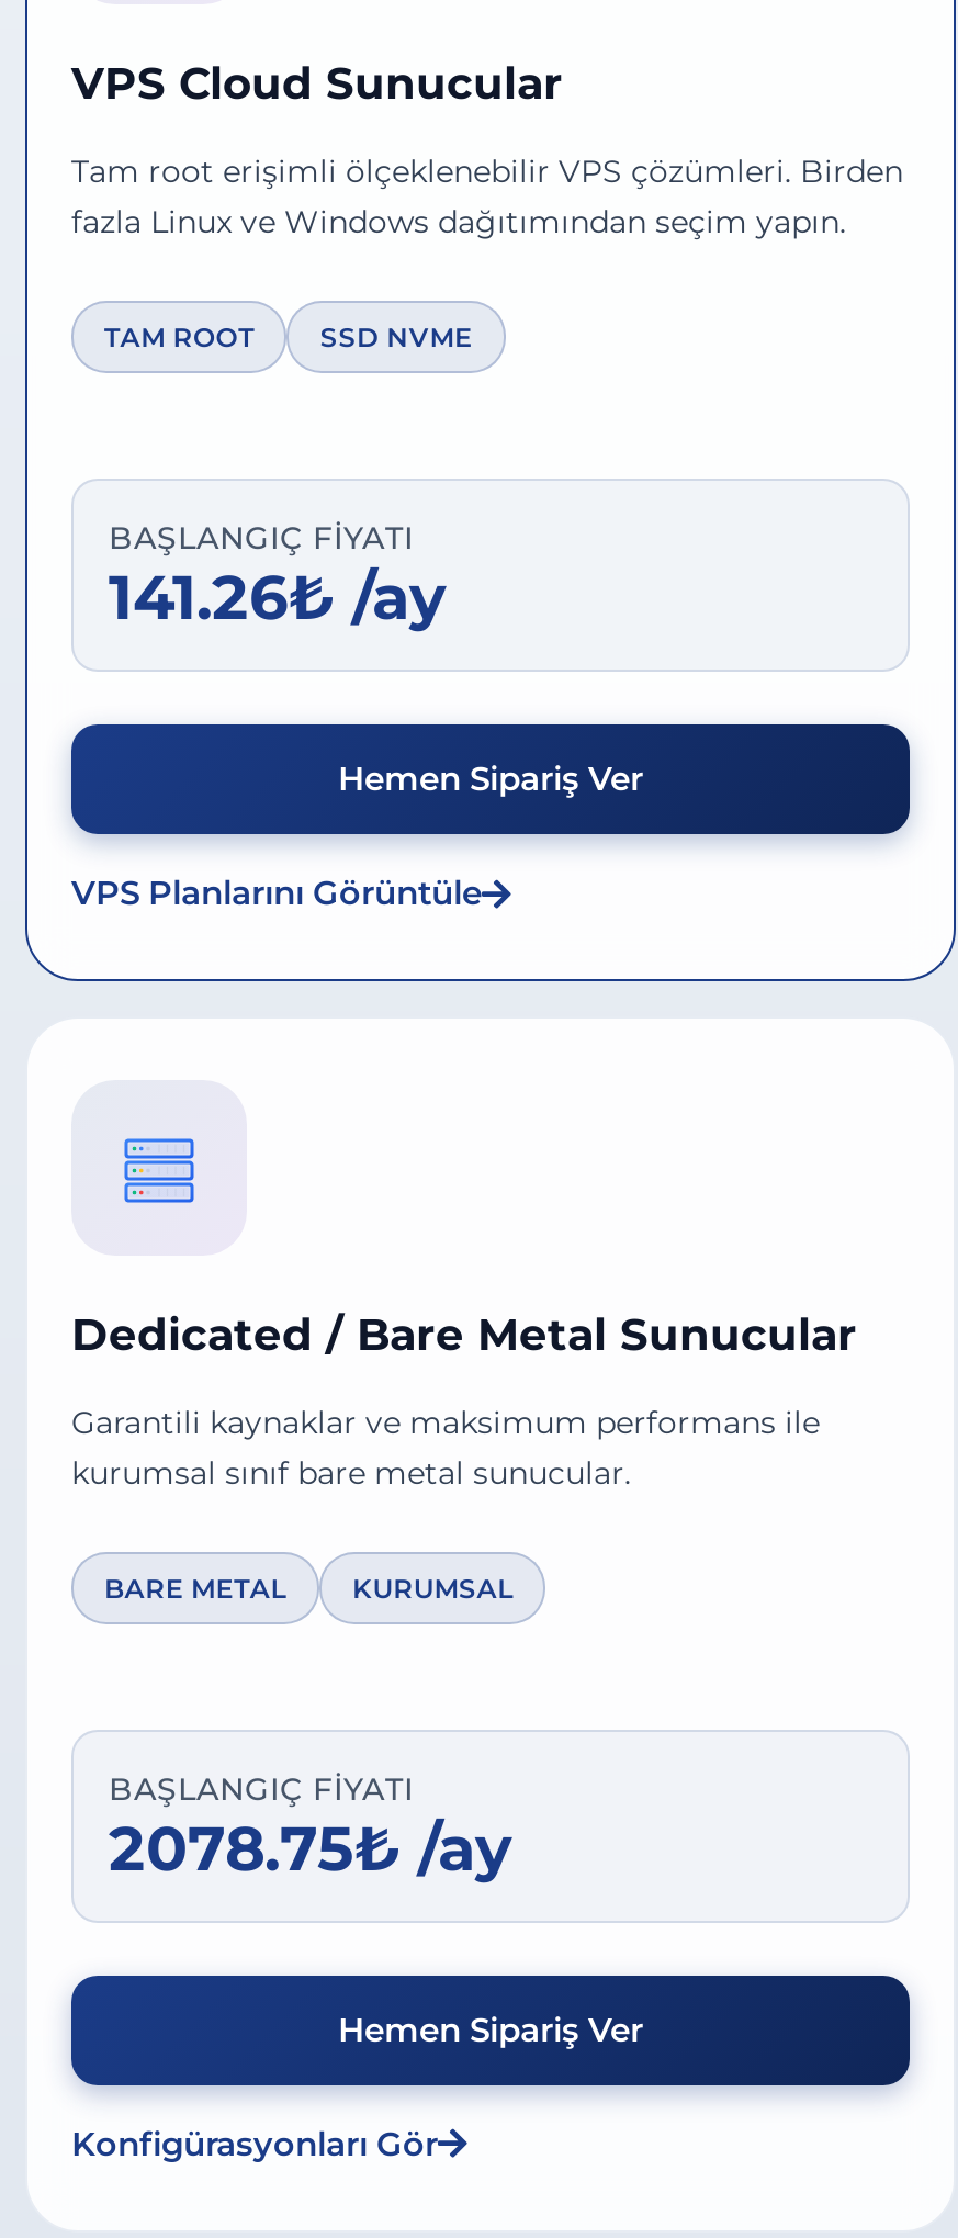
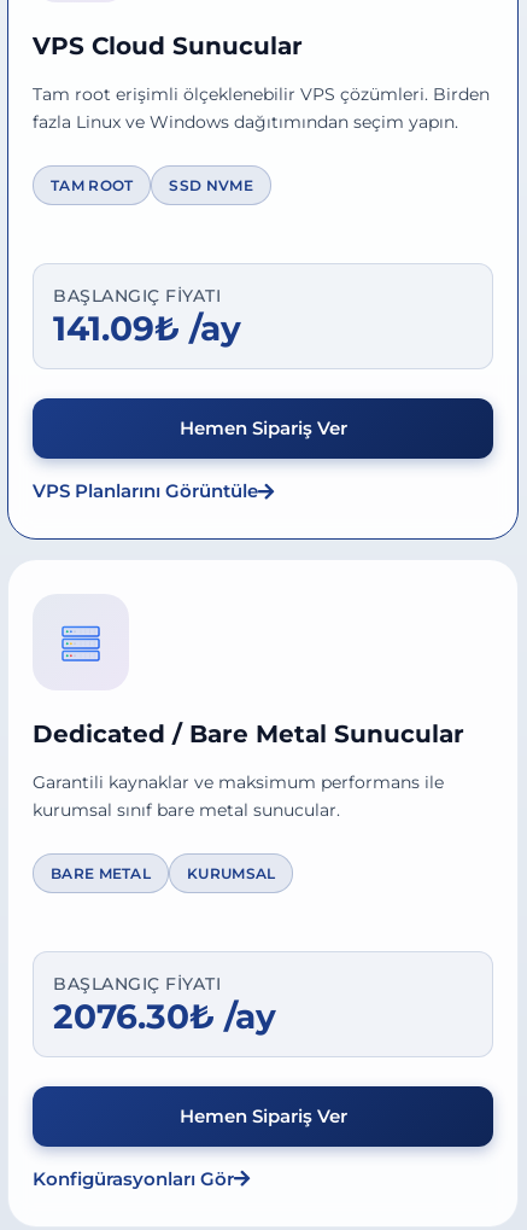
- 141.26₺ /ay
+ 141.09₺ /ay

- 2078.75₺ /ay
+ 2076.30₺ /ay
